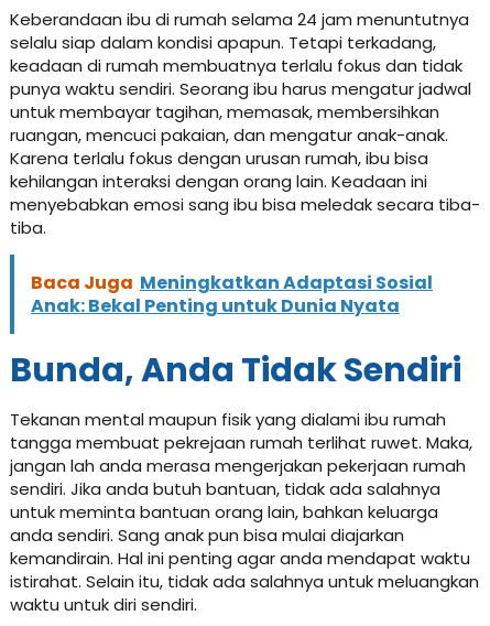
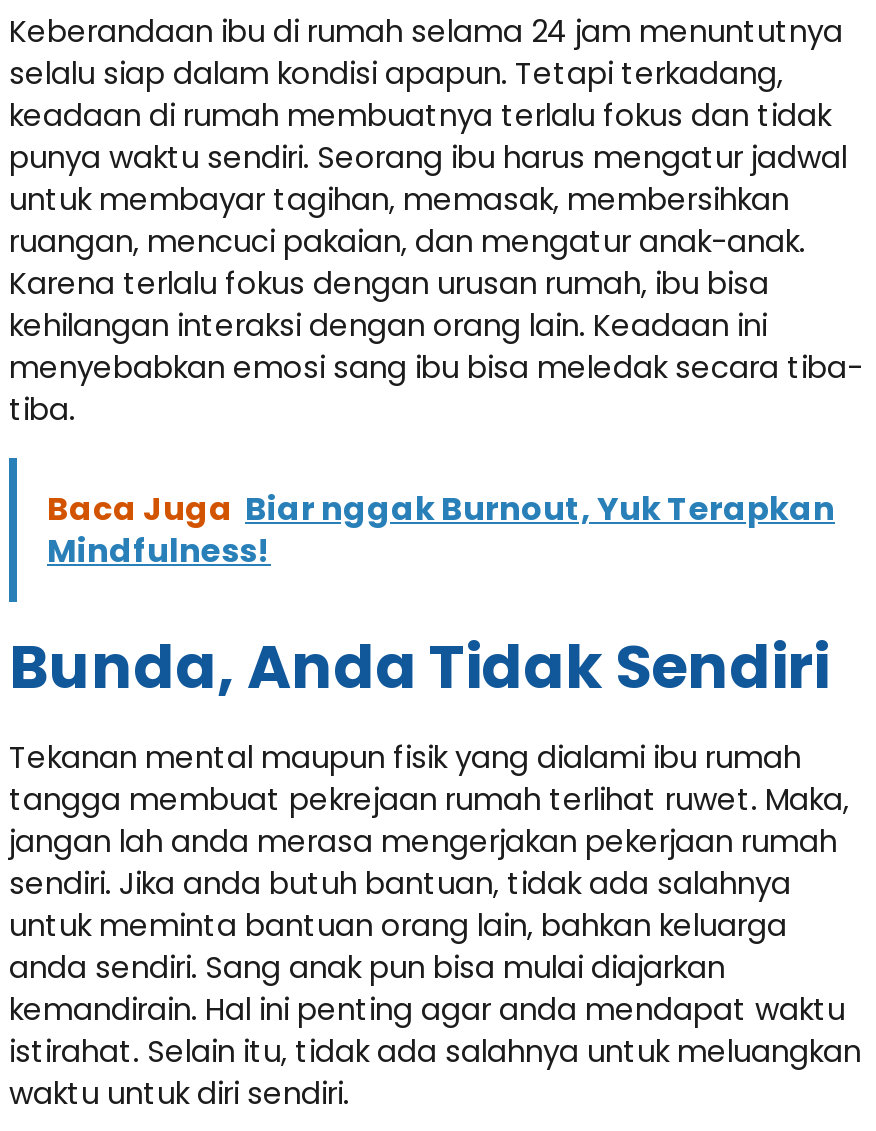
- Baca Juga Meningkatkan Adaptasi Sosial
- Anak: Bekal Penting untuk Dunia Nyata
+ Baca Juga Biar nggak Burnout, Yuk Terapkan
+ Mindfulness!
